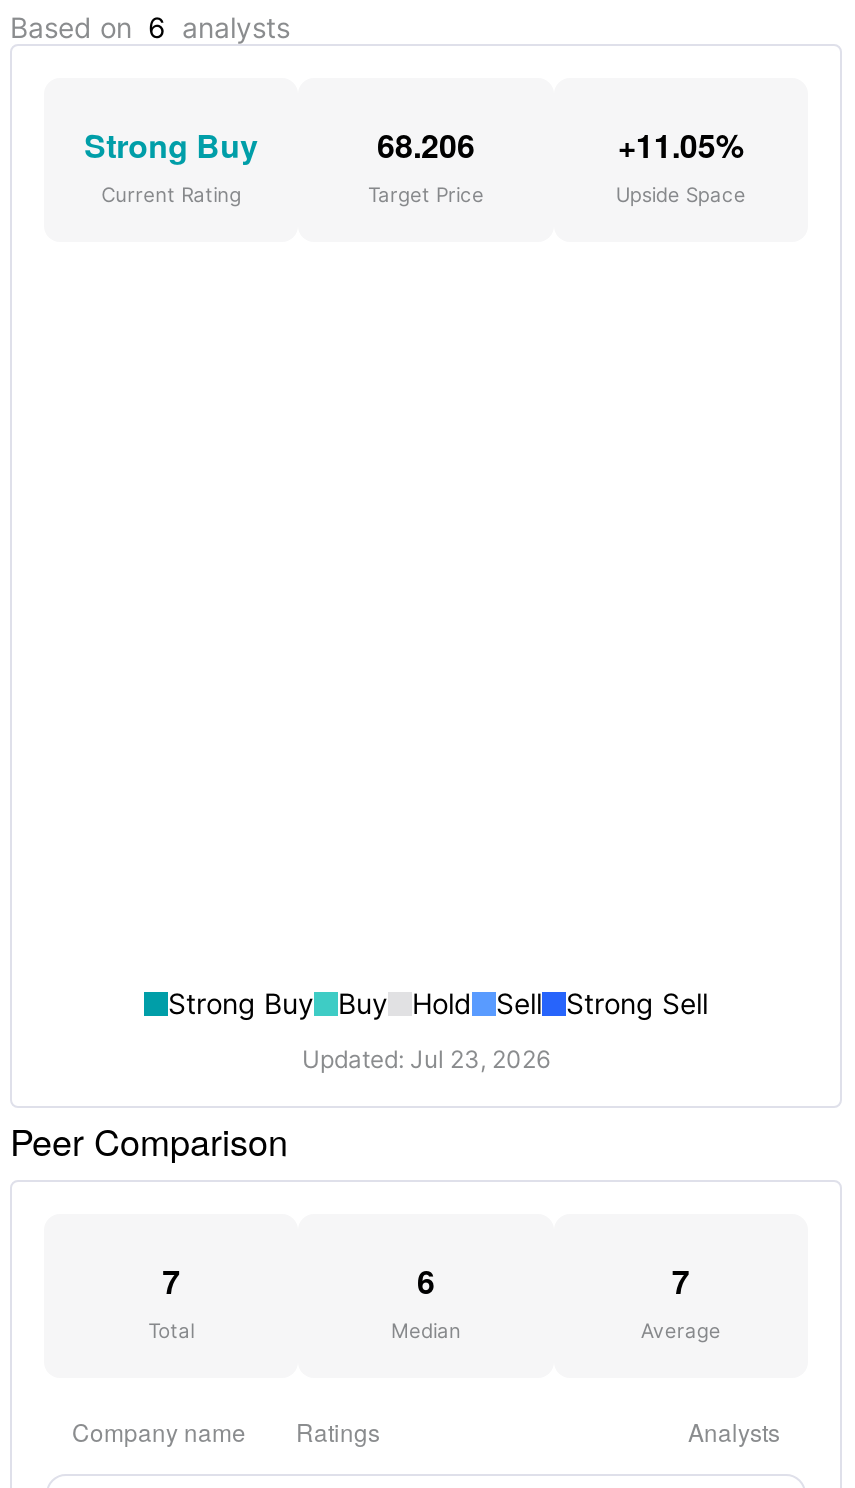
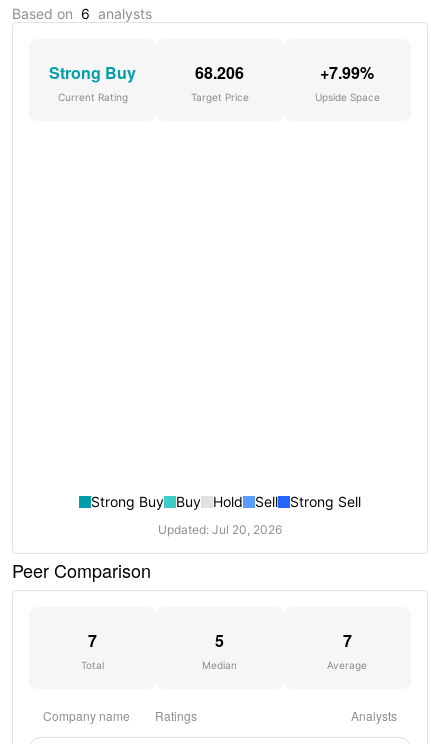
- +11.05%
+ +7.99%

- Updated: Jul 23, 2026
+ Updated: Jul 20, 2026

- 6
+ 5
